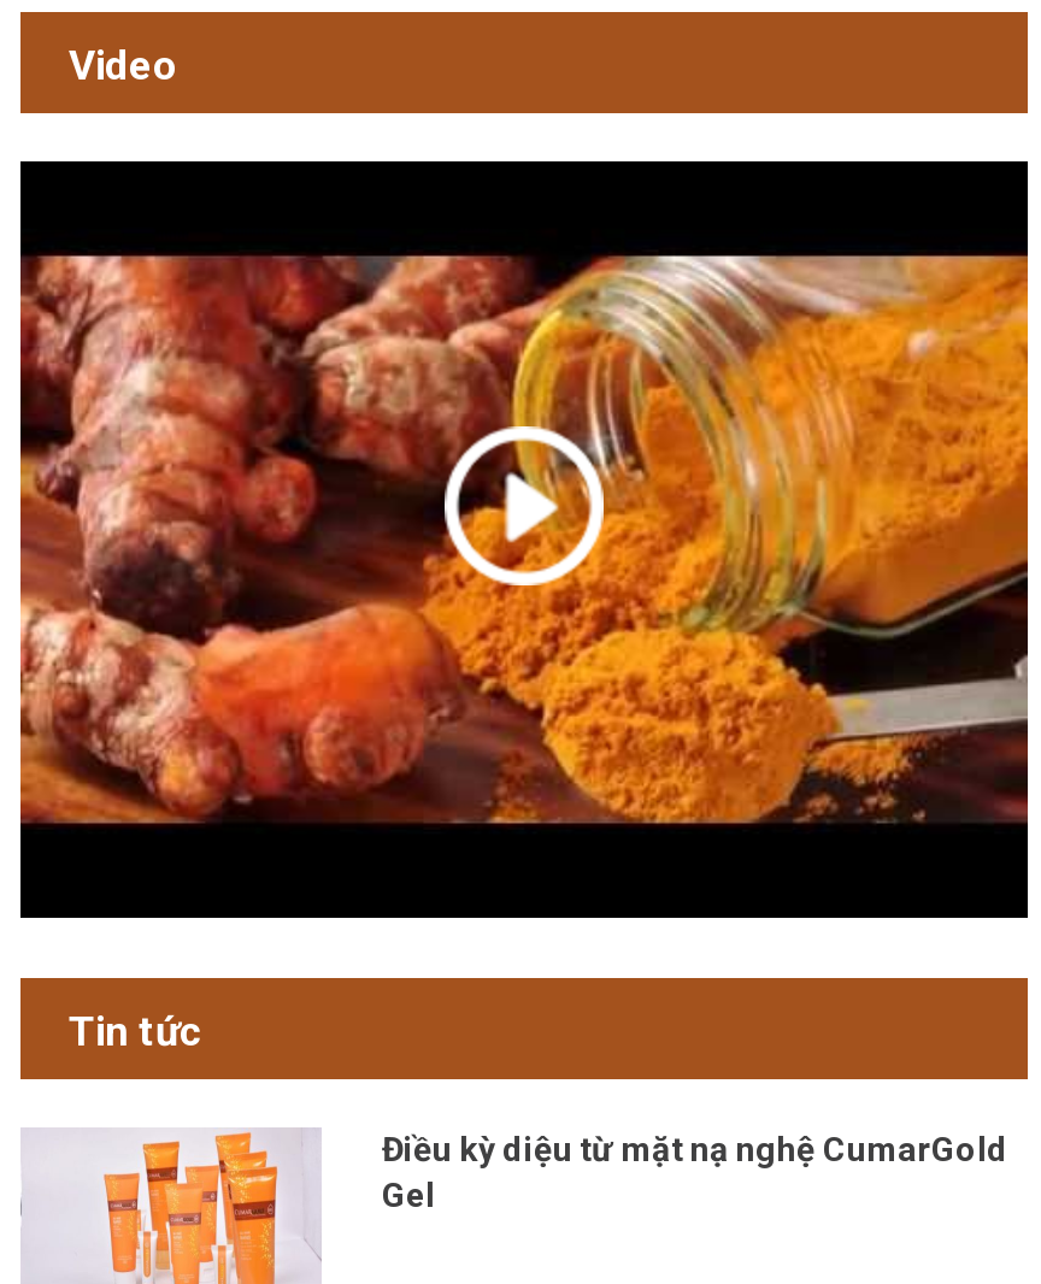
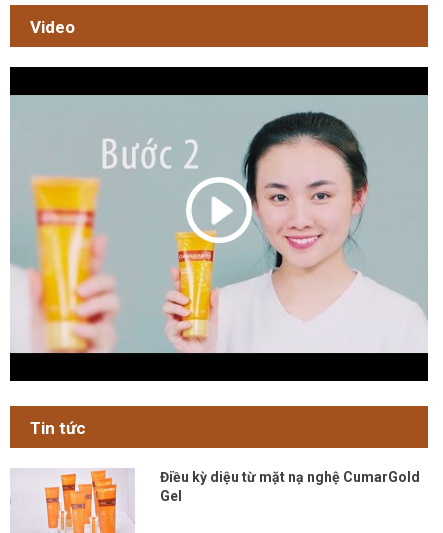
- [image]
+ [image]
